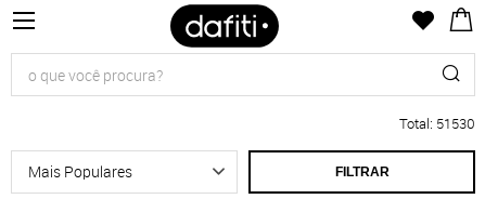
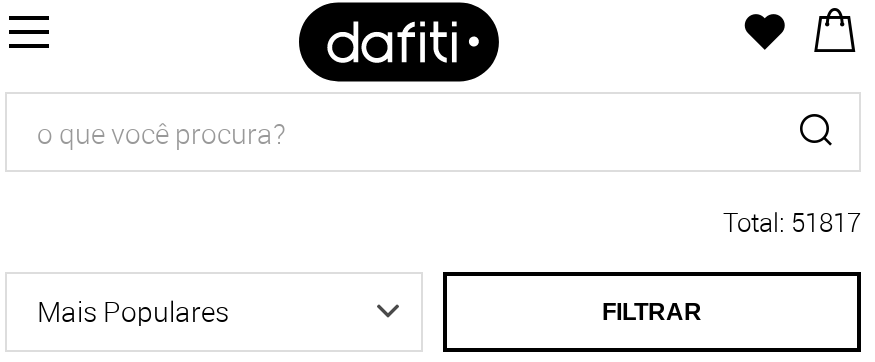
- Total: 51530
+ Total: 51817
